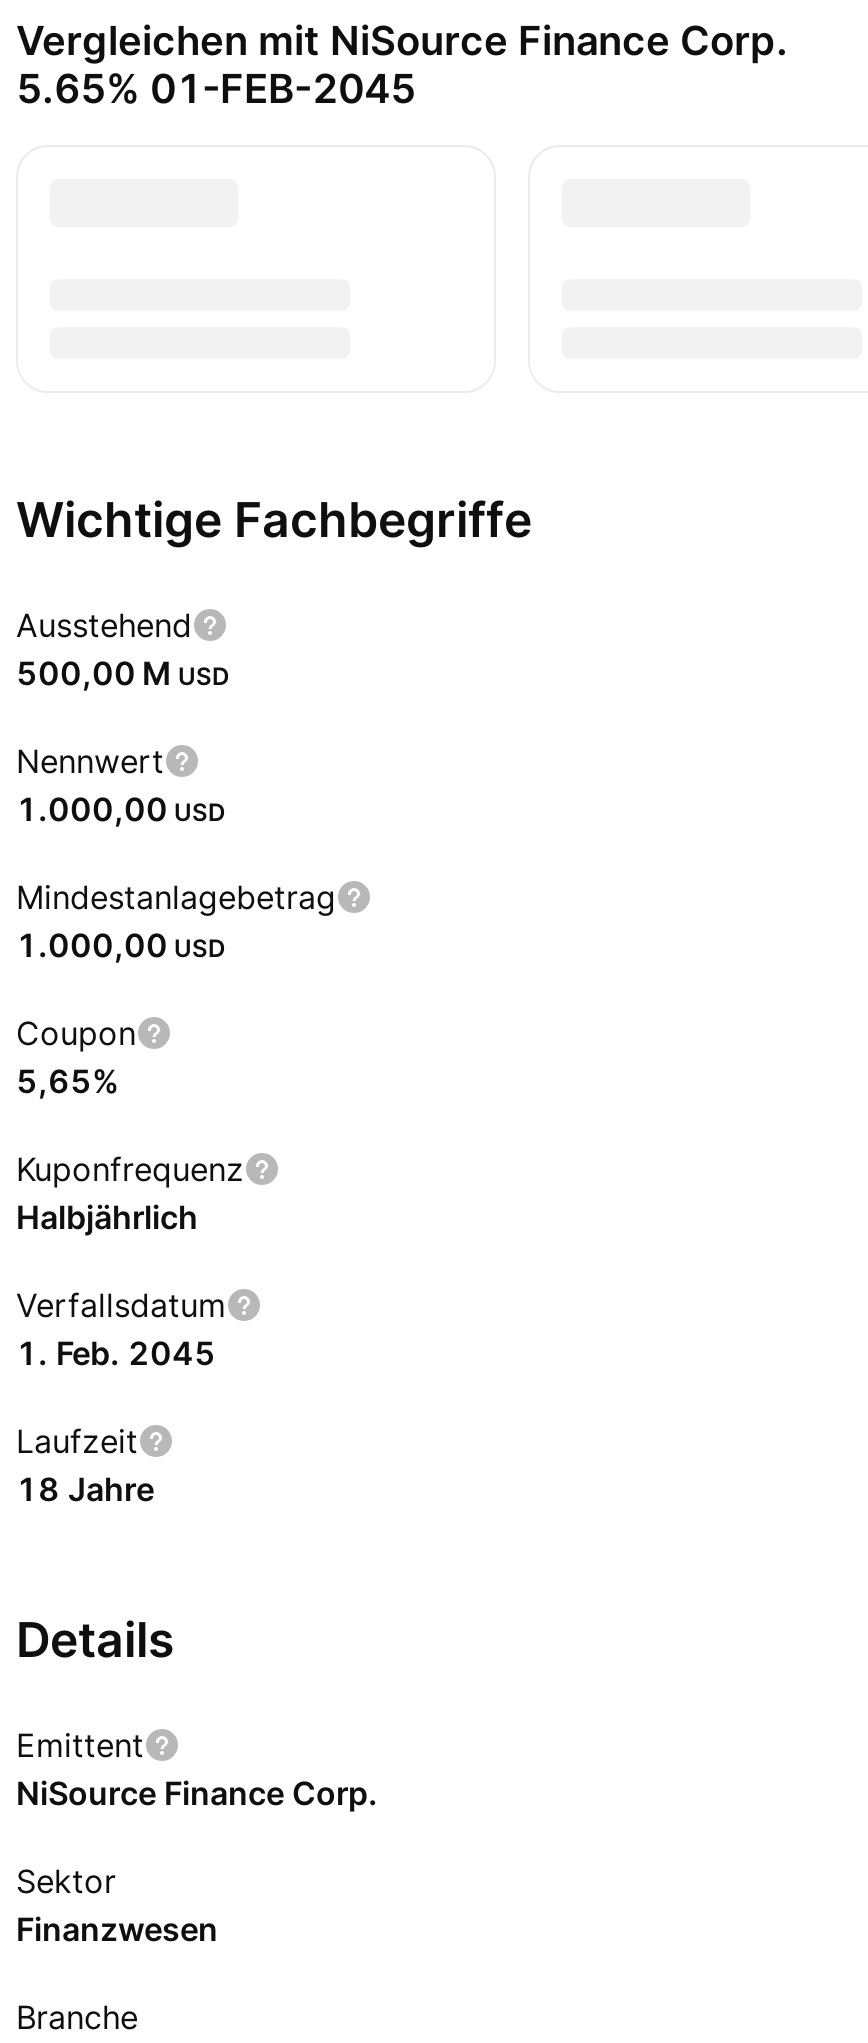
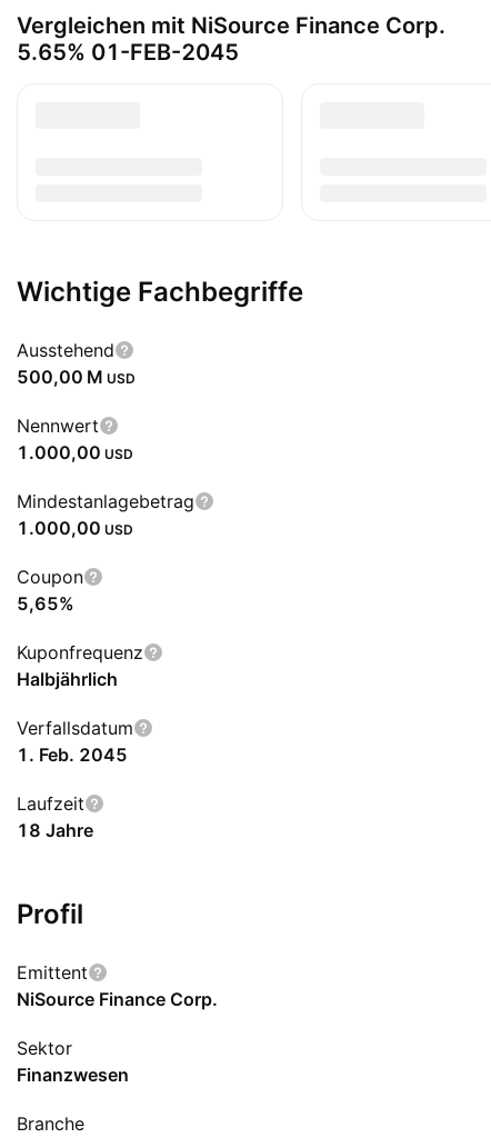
- Details
+ Profil
